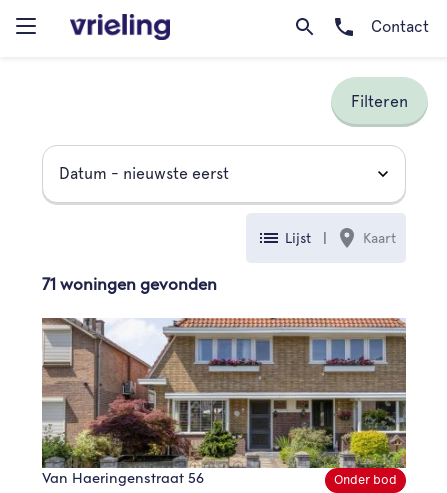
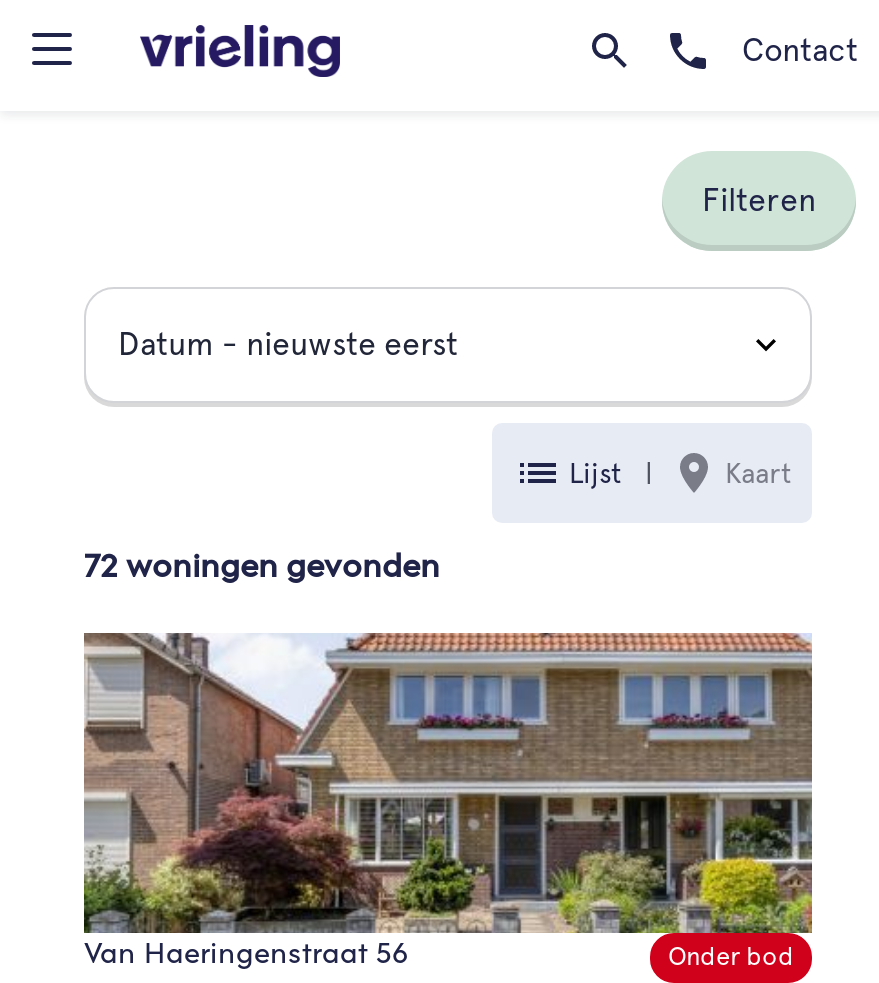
- 71 woningen gevonden
+ 72 woningen gevonden
